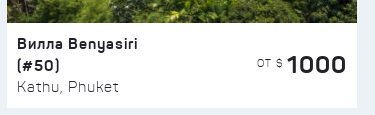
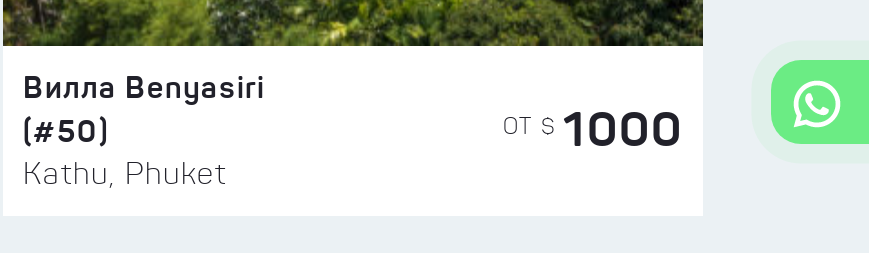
+ [image]
